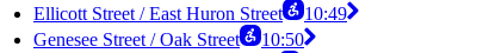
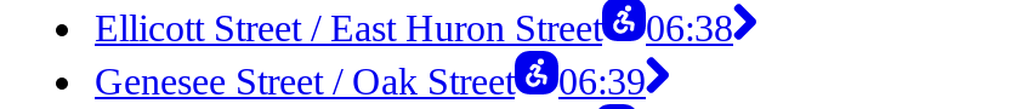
- Ellicott Street / East Huron Street 10:49
+ Ellicott Street / East Huron Street 06:38

- Genesee Street / Oak Street 10:50
+ Genesee Street / Oak Street 06:39
